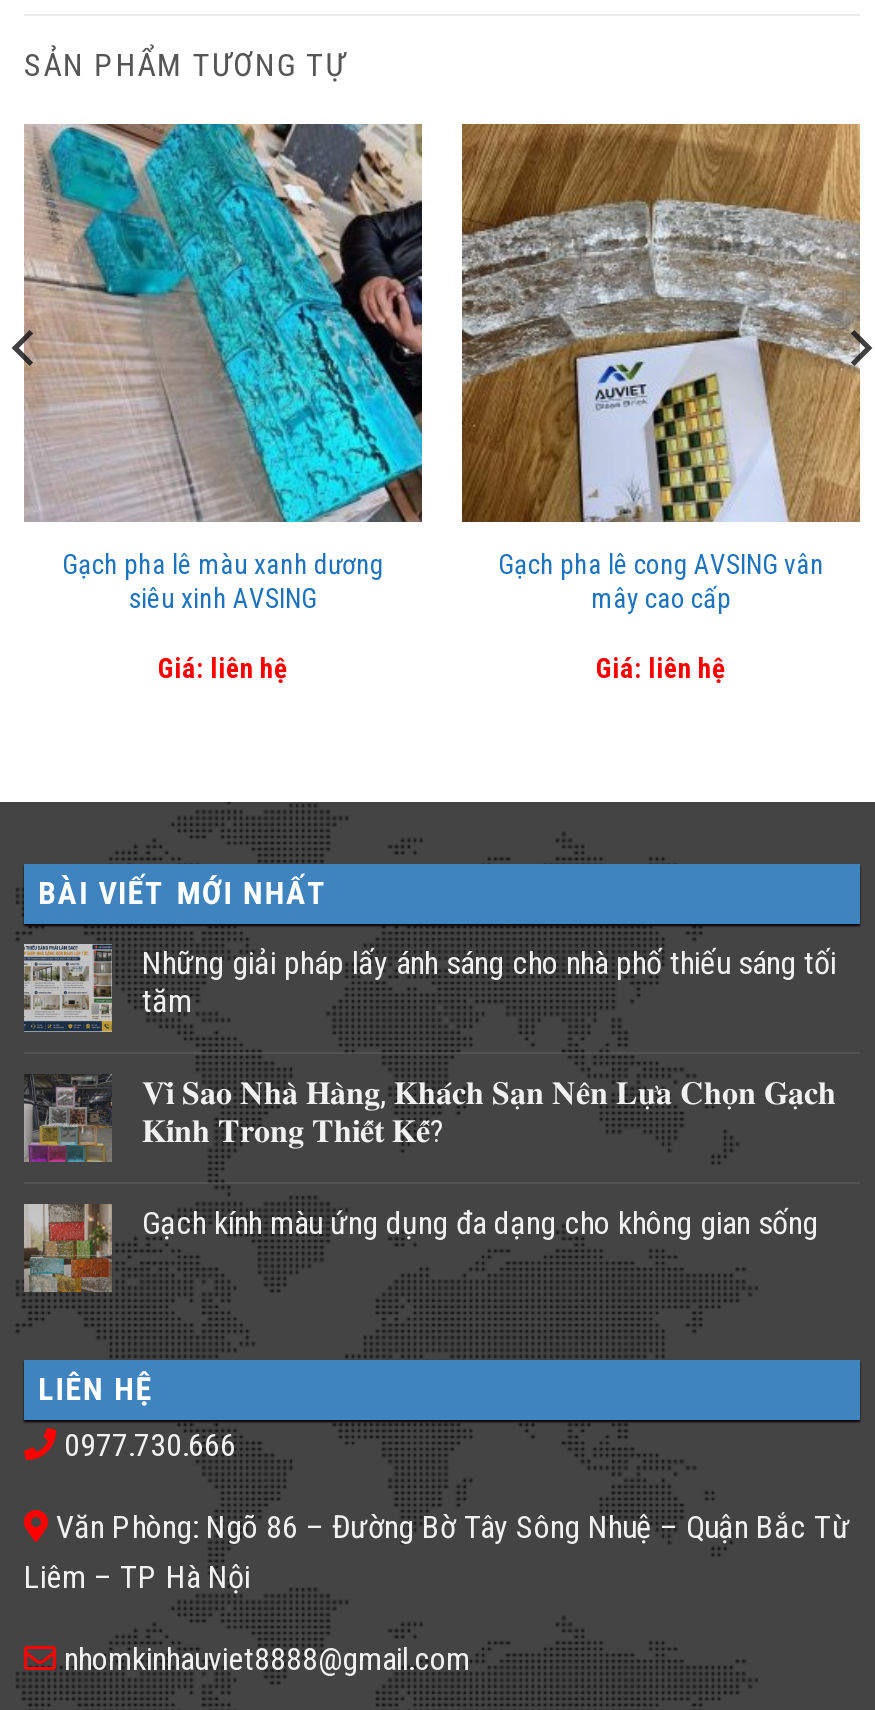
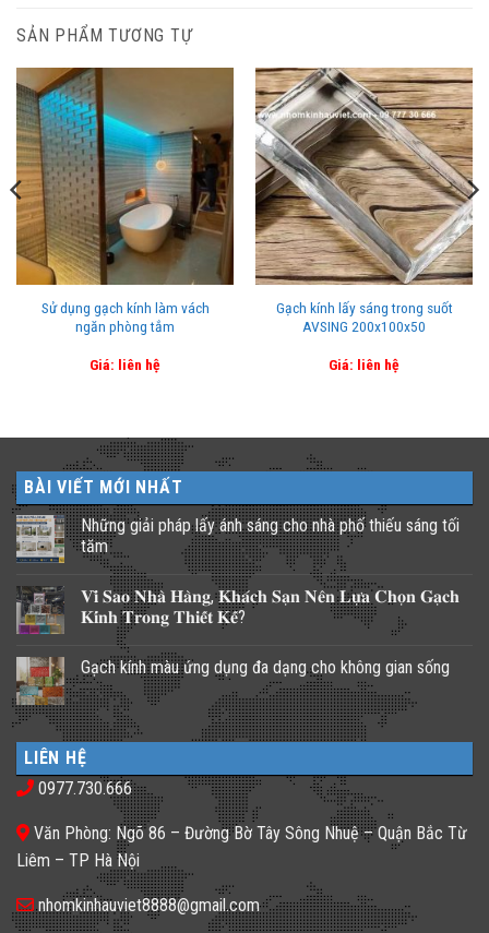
- [image]
- Gạch pha lê màu xanh dương
- siêu xinh AVSING
+ [image]
+ Sử dụng gạch kính làm vách
+ ngăn phòng tắm

- [image]
- Gạch pha lê cong AVSING vân
- mây cao cấp
+ [image]
+ Gạch kính lấy sáng trong suốt
+ AVSING 200x100x50
